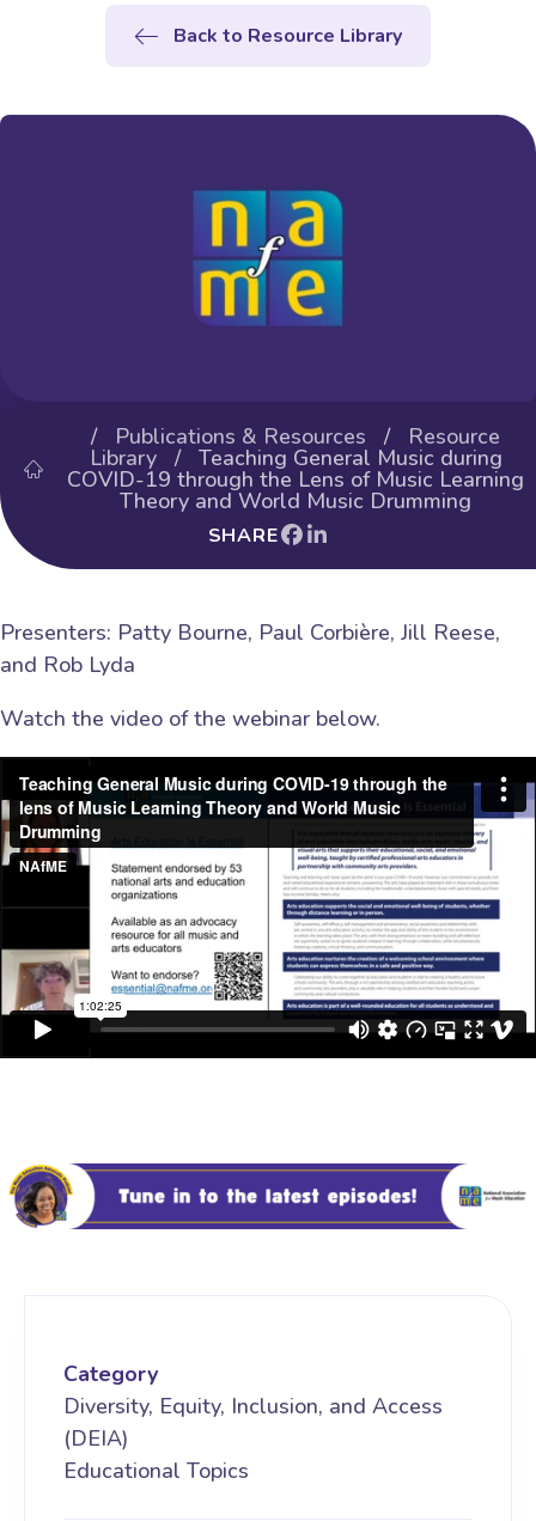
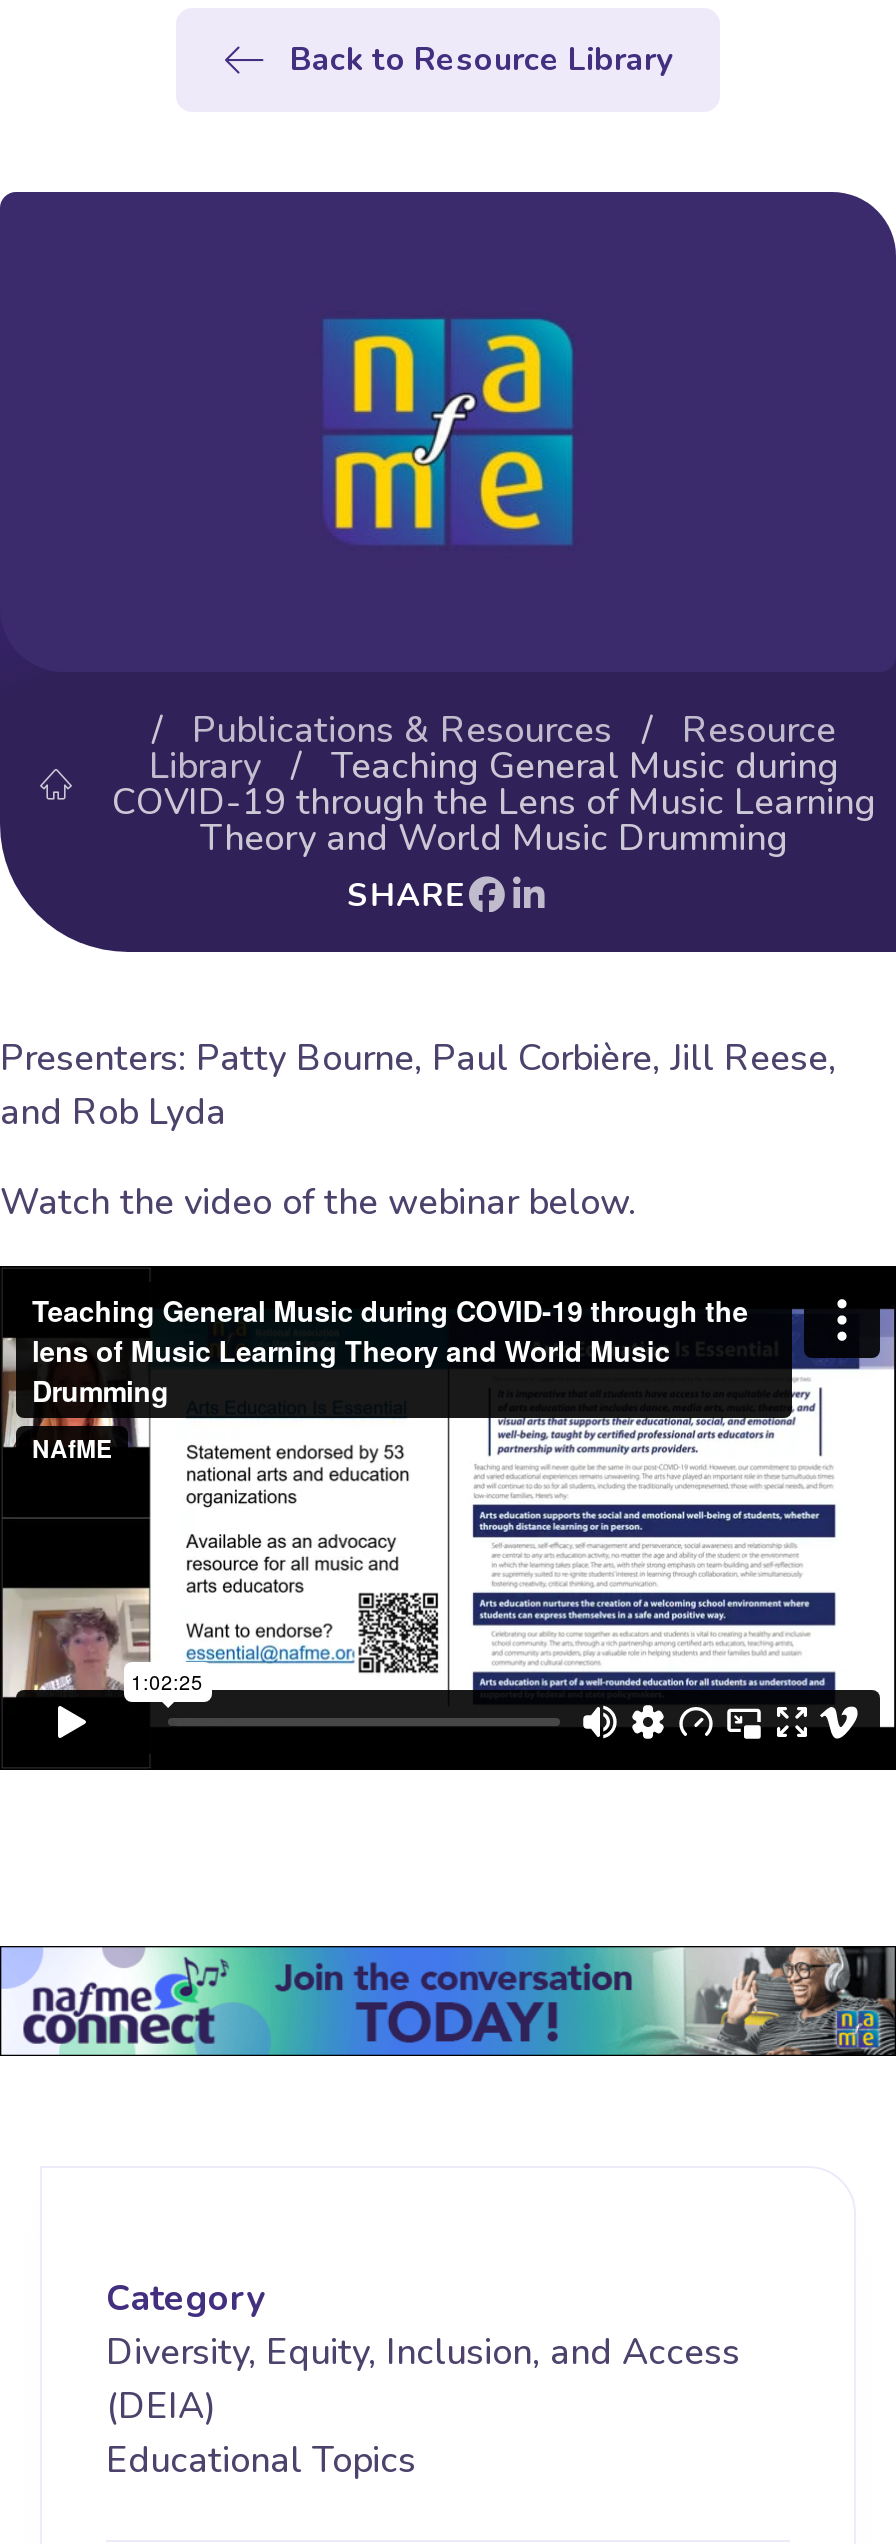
- [image]
+ [image]
